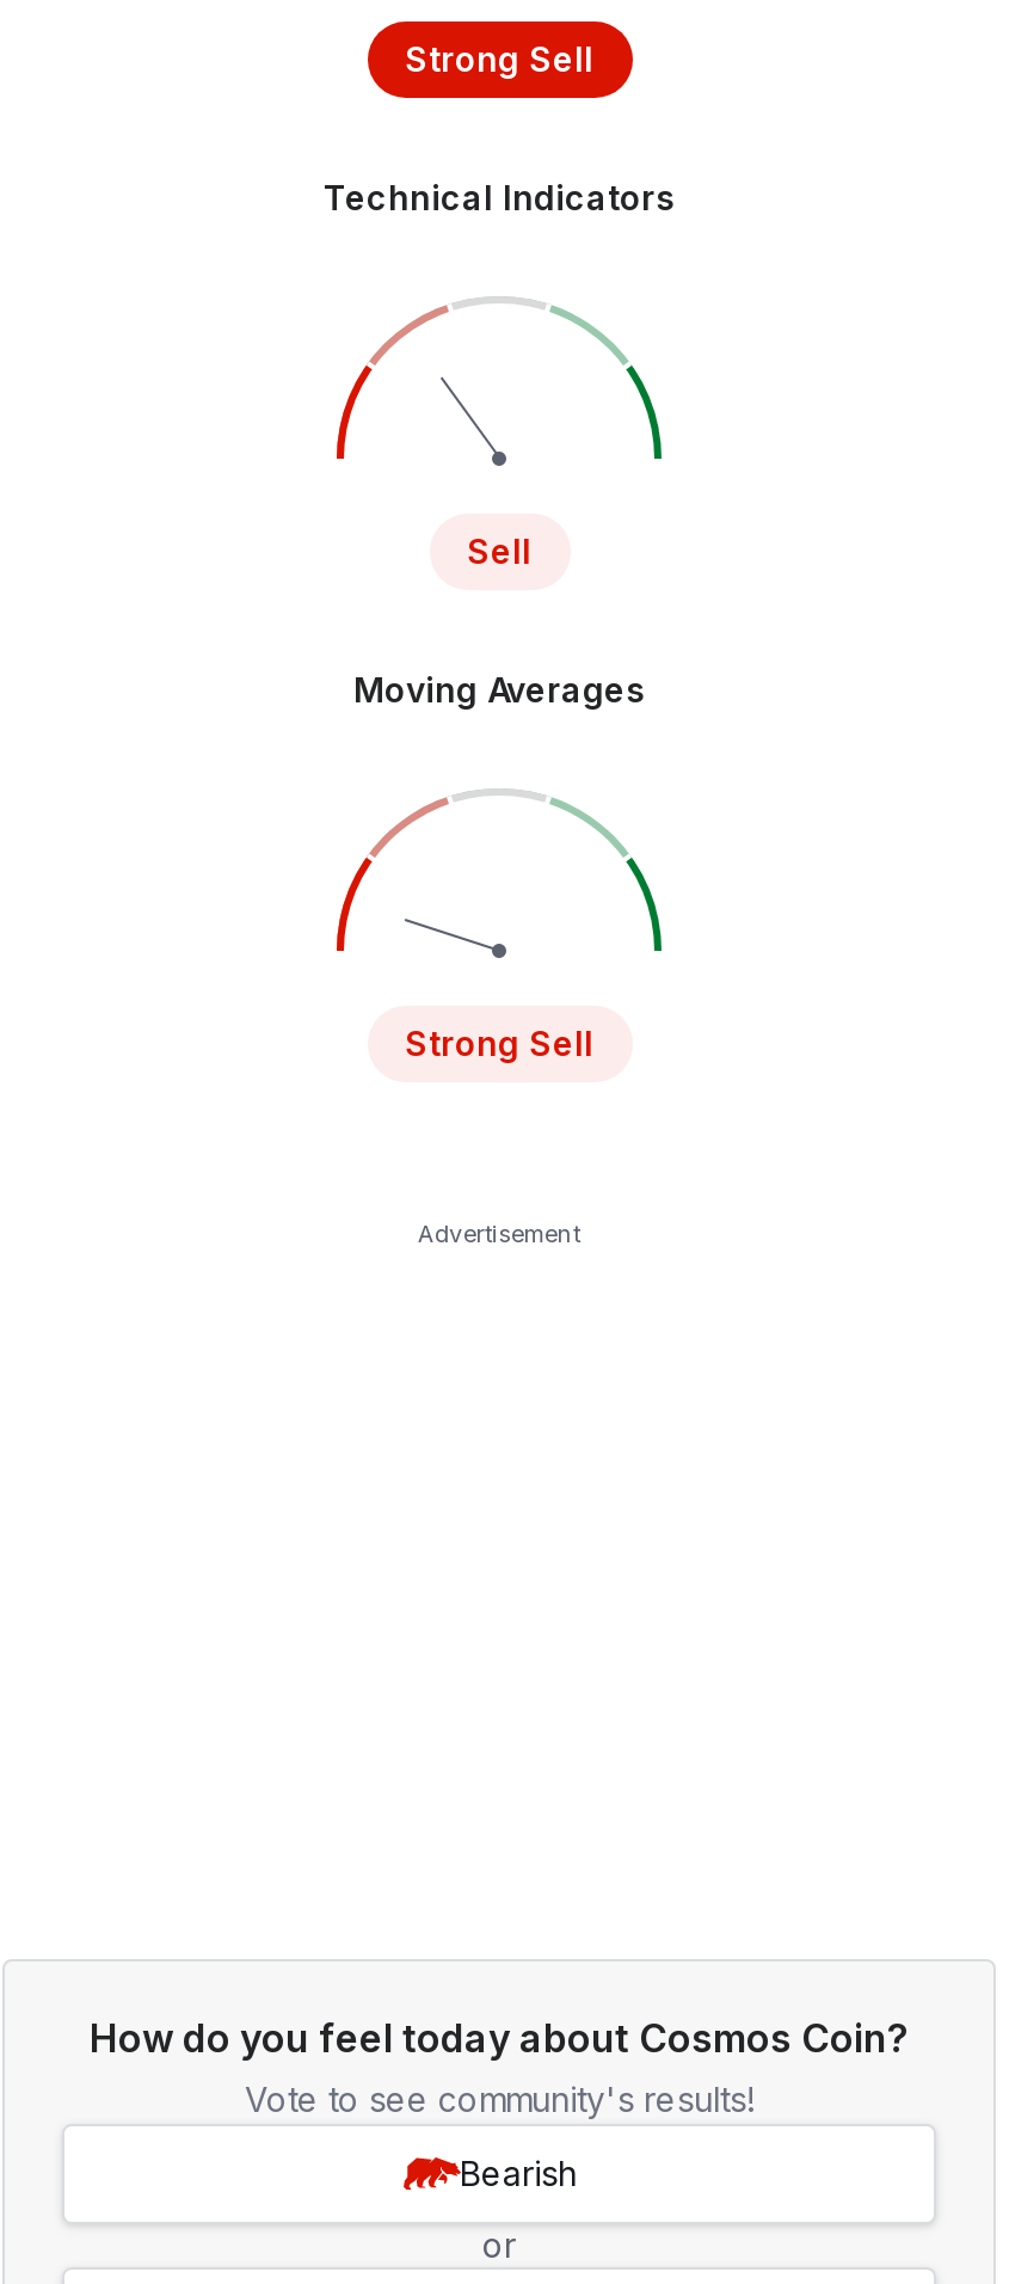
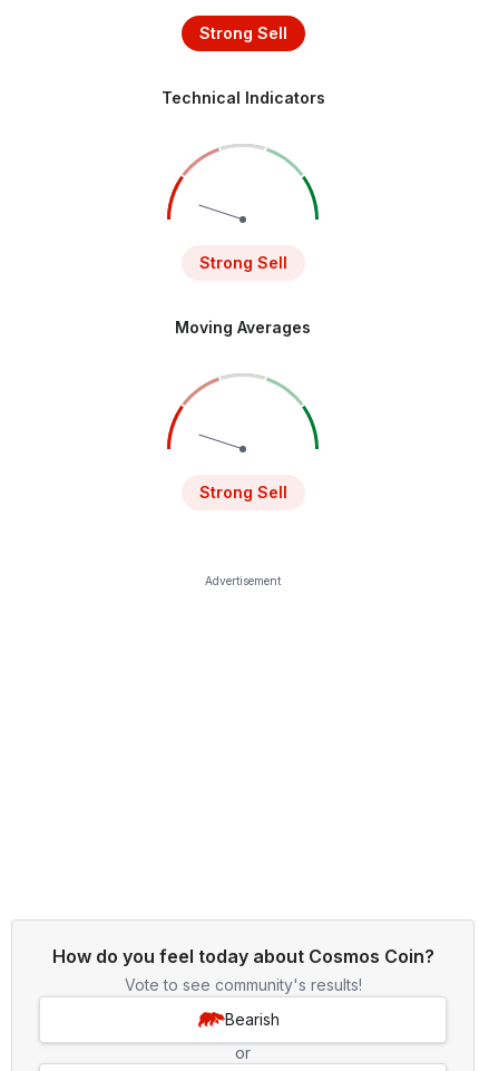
- Sell
+ Strong Sell
